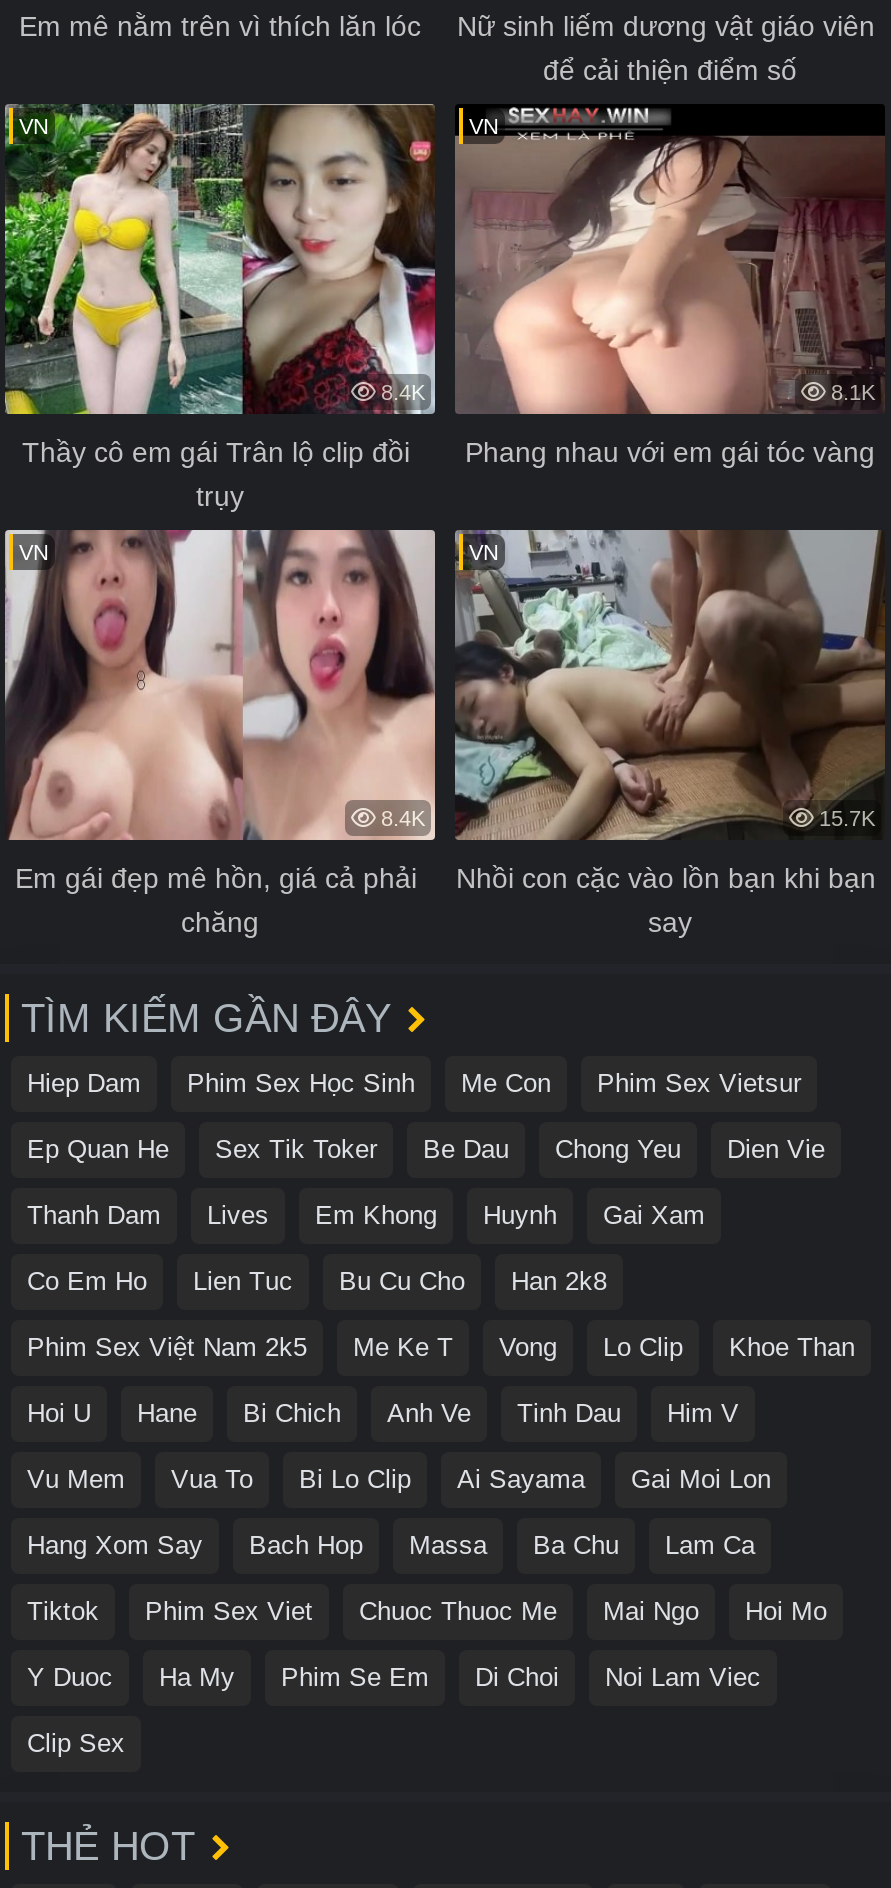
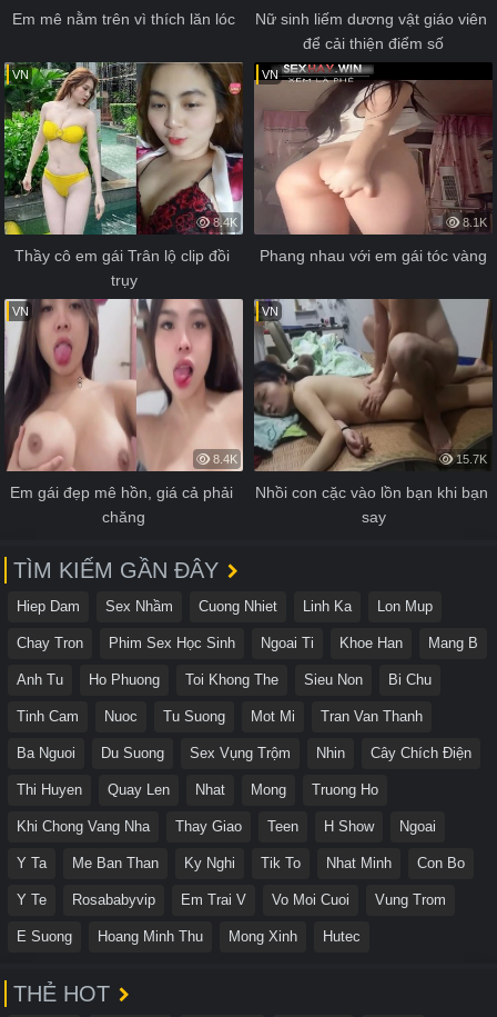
- Me Con
- Phim Sex Vietsur
- Ep Quan He
- Sex Tik Toker
- Be Dau
- Chong Yeu
- Dien Vie
- Thanh Dam
- Lives
- Em Khong
- Huynh
- Gai Xam
- Co Em Ho
- Lien Tuc
- Bu Cu Cho
- Han 2k8
- Phim Sex Việt Nam 2k5
- Me Ke T
- Vong
- Lo Clip
- Khoe Than
- Hoi U
- Hane
- Bi Chich
- Anh Ve
- Tinh Dau
- Him V
- Vu Mem
- Vua To
- Bi Lo Clip
- Ai Sayama
- Gai Moi Lon
- Hang Xom Say
- Bach Hop
- Massa
- Ba Chu
- Lam Ca
- Tiktok
- Phim Sex Viet
- Chuoc Thuoc Me
- Mai Ngo
- Hoi Mo
- Y Duoc
- Ha My
- Phim Se Em
- Di Choi
- Noi Lam Viec
- Clip Sex
+ Ngoai Ti
+ Khoe Han
+ Mang B
+ Anh Tu
+ Ho Phuong
+ Toi Khong The
+ Sieu Non
+ Bi Chu
+ Tinh Cam
+ Nuoc
+ Tu Suong
+ Mot Mi
+ Tran Van Thanh
+ Ba Nguoi
+ Du Suong
+ Sex Vụng Trộm
+ Nhin
+ Cây Chích Điện
+ Thi Huyen
+ Quay Len
+ Nhat
+ Mong
+ Truong Ho
+ Khi Chong Vang Nha
+ Thay Giao
+ Teen
+ H Show
+ Ngoai
+ Y Ta
+ Me Ban Than
+ Ky Nghi
+ Tik To
+ Nhat Minh
+ Con Bo
+ Y Te
+ Rosababyvip
+ Em Trai V
+ Vo Moi Cuoi
+ Vung Trom
+ E Suong
+ Hoang Minh Thu
+ Mong Xinh
+ Hutec

moved down: Phim Sex Học Sinh

+ Sex Nhầm
+ Cuong Nhiet
+ Linh Ka
+ Lon Mup
+ Chay Tron
